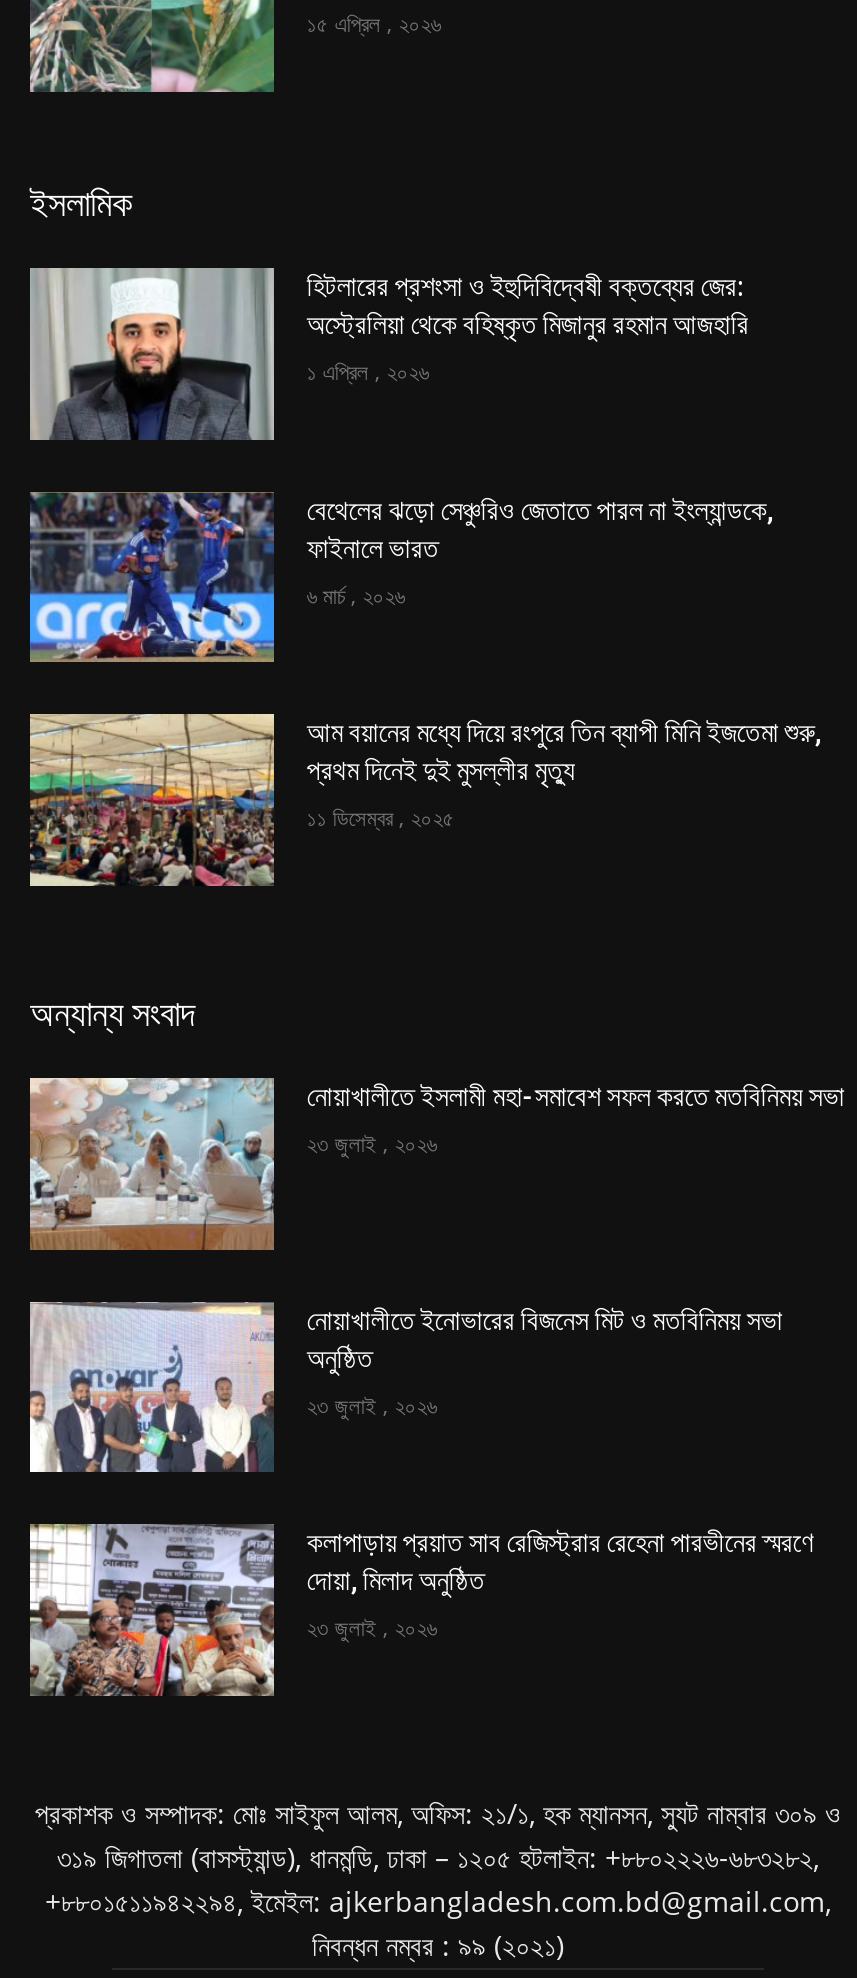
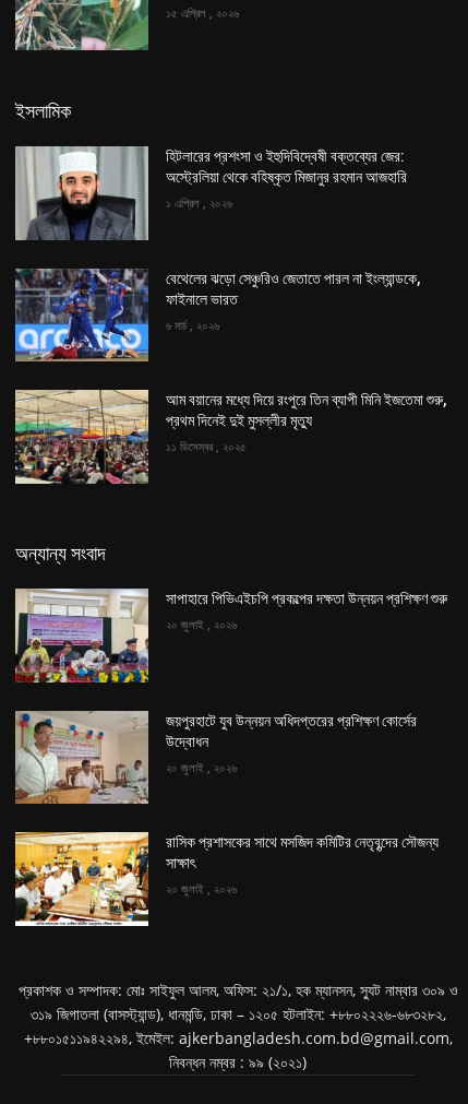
- [image]
- নোয়াখালীতে ইসলামী মহা-সমাবেশ সফল করতে মতবিনিময় সভা
+ [image]
+ সাপাহারে পিভিএইচপি প্রকল্পের দক্ষতা উন্নয়ন প্রশিক্ষণ শুরু

- ২৩ জুলাই , ২০২৬
+ ২০ জুলাই , ২০২৬

- [image]
- নোয়াখালীতে ইনোভারের বিজনেস মিট ও মতবিনিময় সভা
- অনুষ্ঠিত
+ [image]
+ জয়পুরহাটে যুব উন্নয়ন অধিদপ্তরের প্রশিক্ষণ কোর্সের
+ উদ্বোধন

- ২৩ জুলাই , ২০২৬
+ ২০ জুলাই , ২০২৬

- [image]
- কলাপাড়ায় প্রয়াত সাব রেজিস্ট্রার রেহেনা পারভীনের স্মরণে
- দোয়া, মিলাদ অনুষ্ঠিত
+ [image]
+ রাসিক প্রশাসকের সাথে মসজিদ কমিটির নেতৃবৃন্দের সৌজন্য
+ সাক্ষাৎ

- ২৩ জুলাই , ২০২৬
+ ২০ জুলাই , ২০২৬
